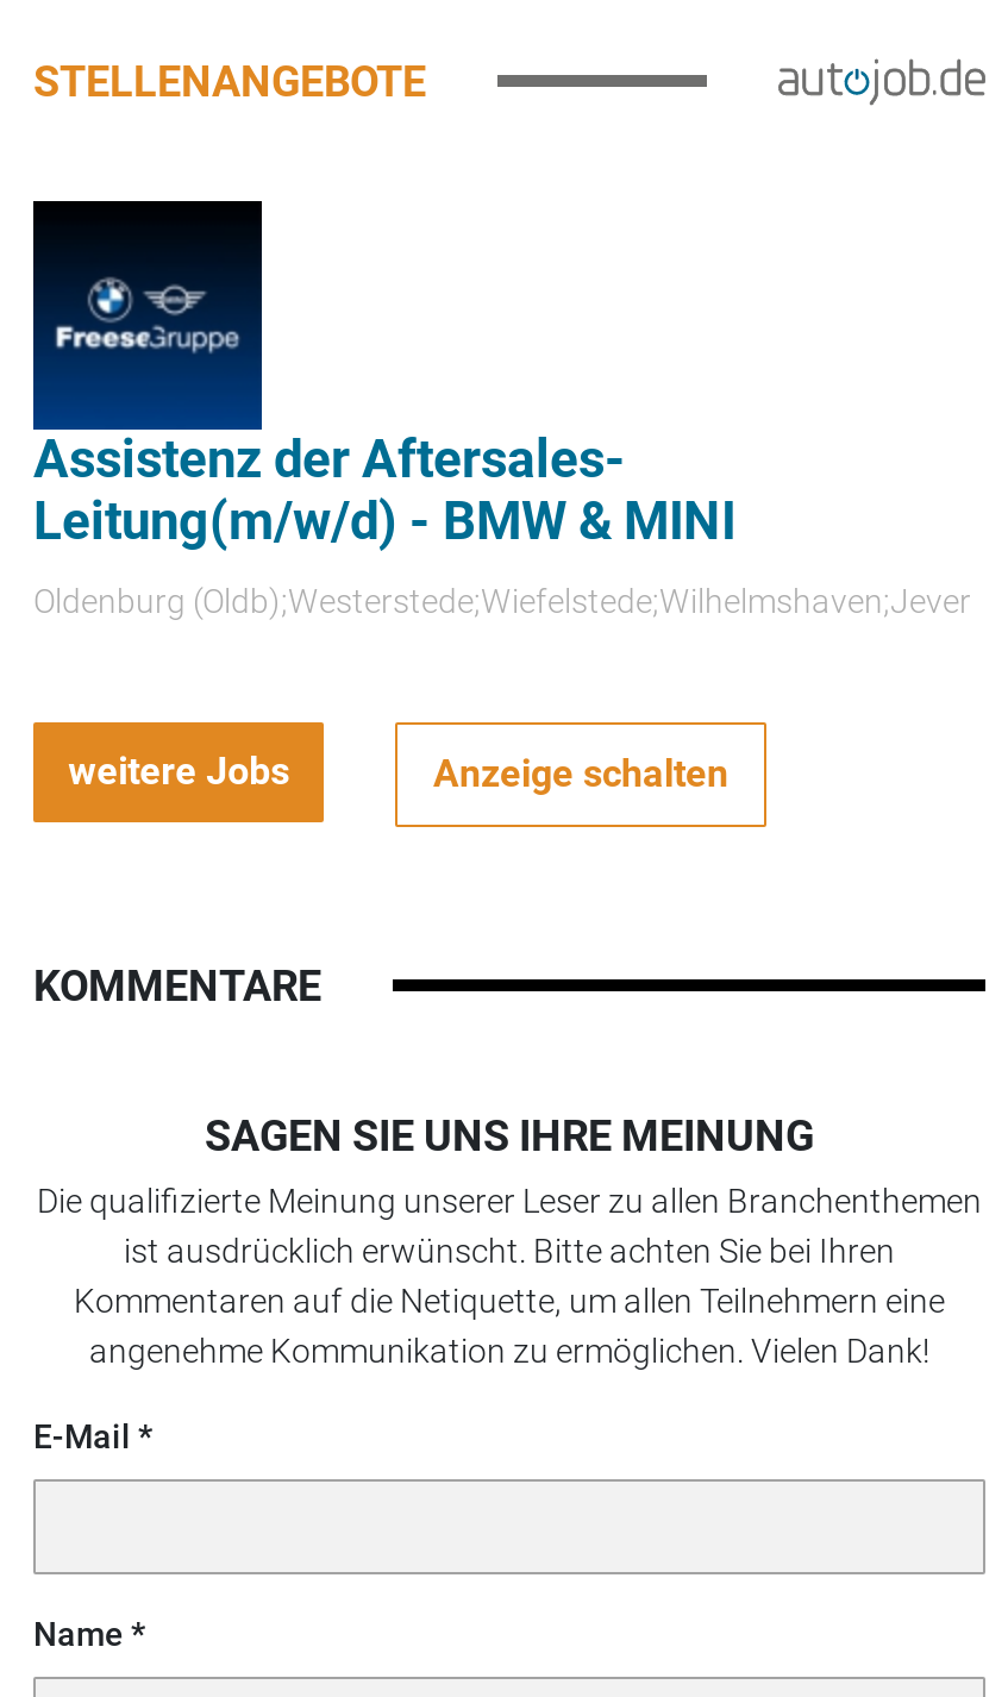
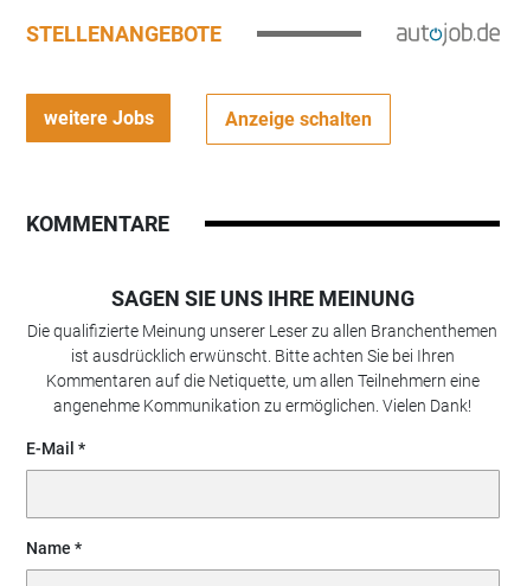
- [image]
- Assistenz der Aftersales-
- Leitung(m/w/d) - BMW & MINI
- Oldenburg (Oldb);Westerstede;Wiefelstede;Wilhelmshaven;Jever
